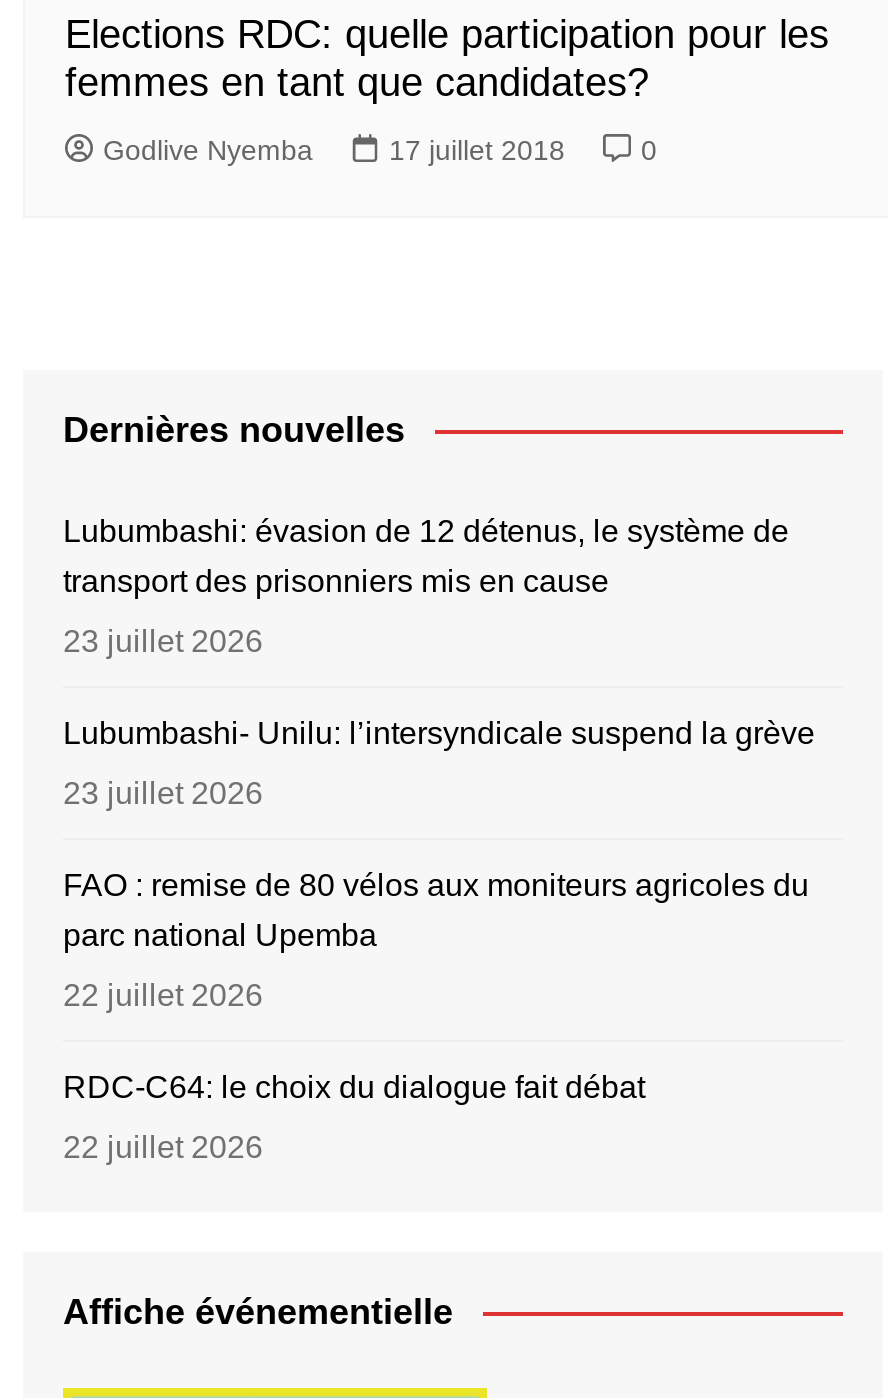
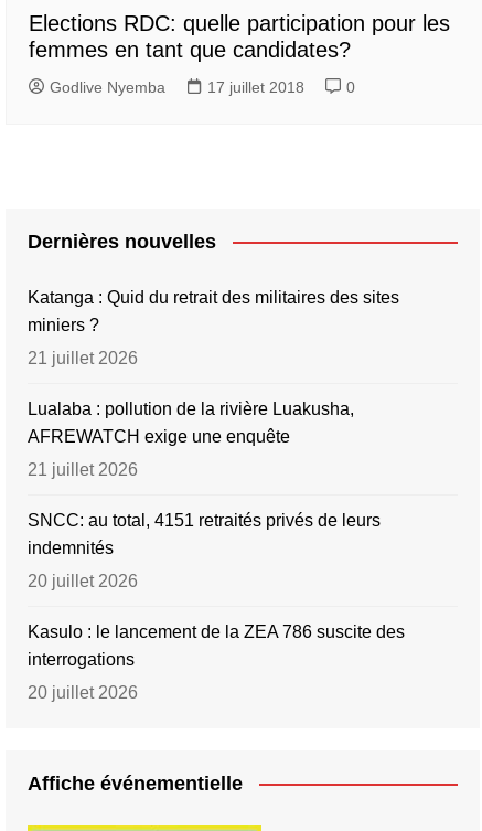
- Lubumbashi: évasion de 12 détenus, le système de
- transport des prisonniers mis en cause
- 23 juillet 2026
- Lubumbashi- Unilu: l’intersyndicale suspend la grève
- 23 juillet 2026
- FAO : remise de 80 vélos aux moniteurs agricoles du
- parc national Upemba
- 22 juillet 2026
- RDC-C64: le choix du dialogue fait débat
- 22 juillet 2026
+ Katanga : Quid du retrait des militaires des sites
+ miniers ?
+ 21 juillet 2026
+ Lualaba : pollution de la rivière Luakusha,
+ AFREWATCH exige une enquête
+ 21 juillet 2026
+ SNCC: au total, 4151 retraités privés de leurs
+ indemnités
+ 20 juillet 2026
+ Kasulo : le lancement de la ZEA 786 suscite des
+ interrogations
+ 20 juillet 2026
